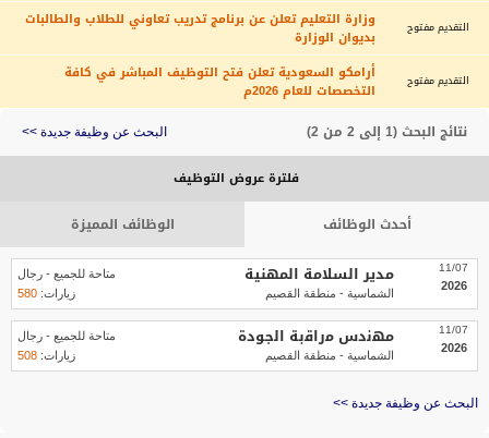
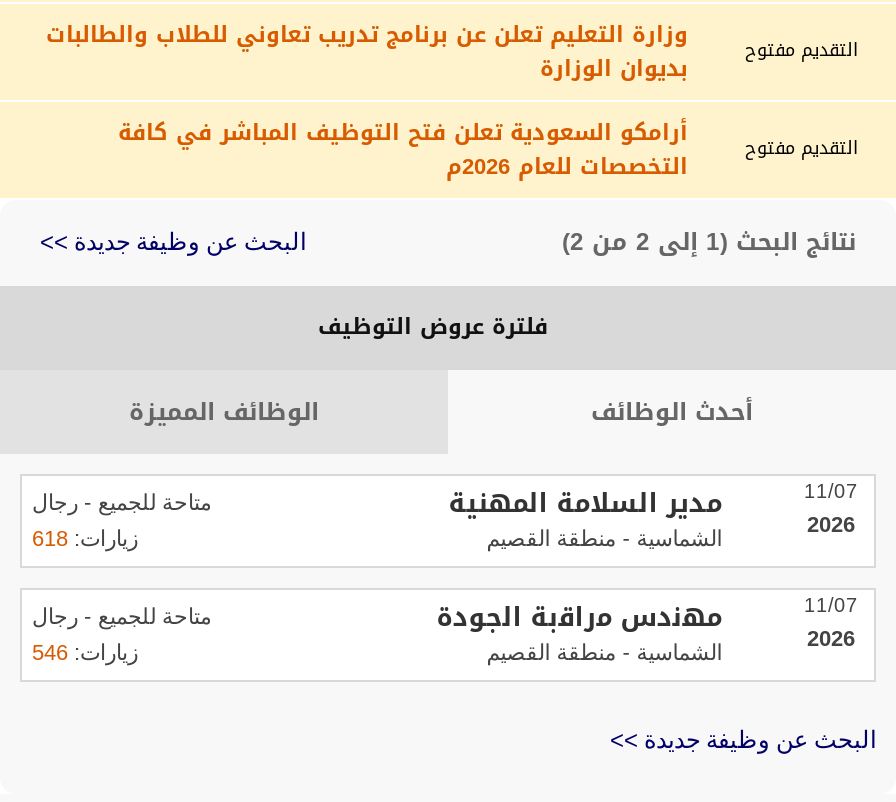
- زيارات: 580
+ زيارات: 618

- زيارات: 508
+ زيارات: 546
